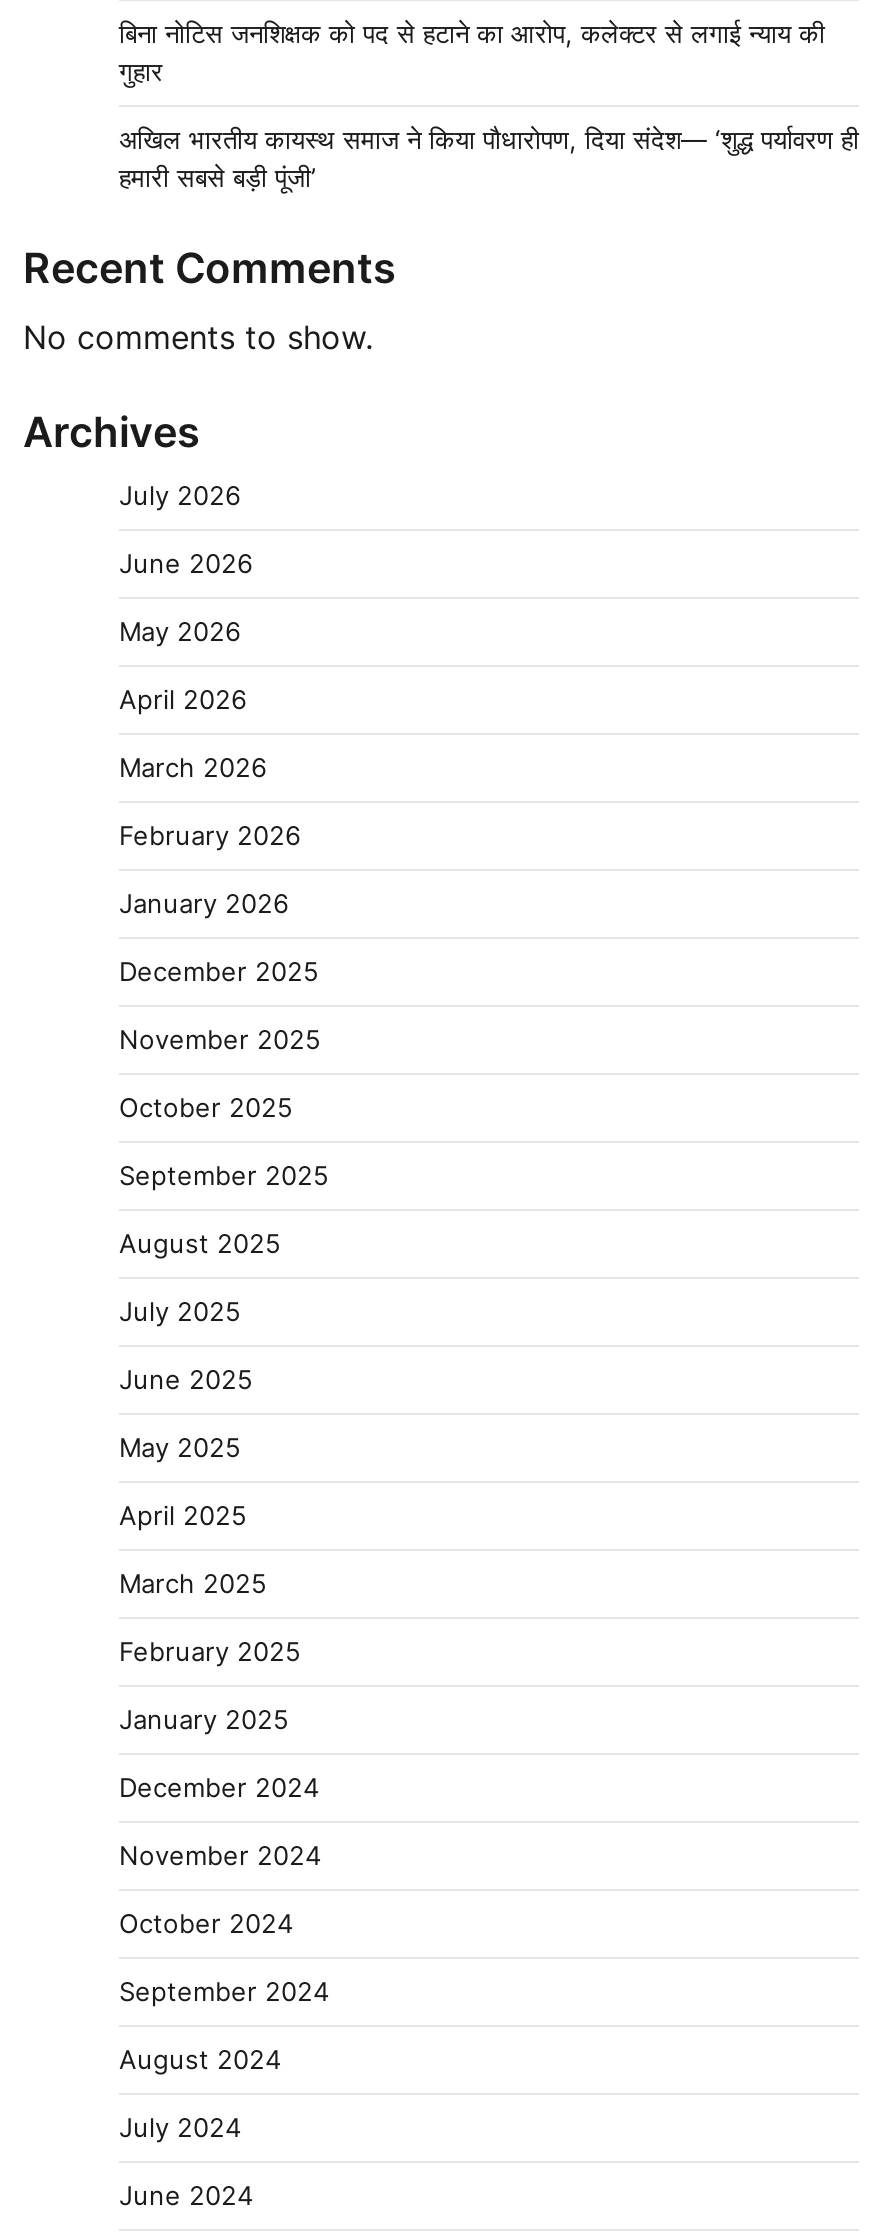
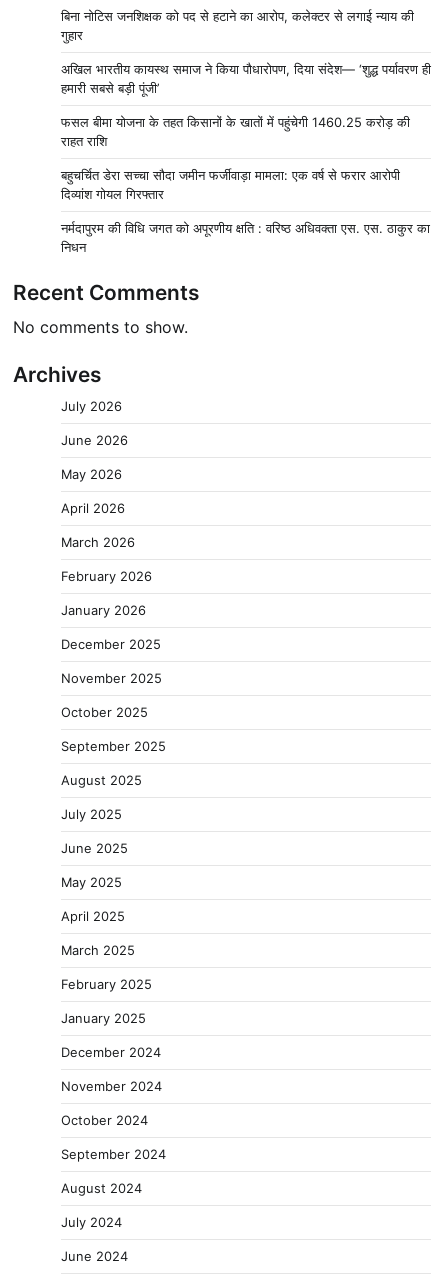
+ फसल बीमा योजना के तहत किसानों के खातों में पहुंचेगी 1460.25 करोड़ की
+ राहत राशि
+ बहुचर्चित डेरा सच्चा सौदा जमीन फर्जीवाड़ा मामला: एक वर्ष से फरार आरोपी
+ दिव्यांश गोयल गिरफ्तार
+ नर्मदापुरम की विधि जगत को अपूरणीय क्षति : वरिष्ठ अधिवक्ता एस. एस. ठाकुर का
+ निधन
